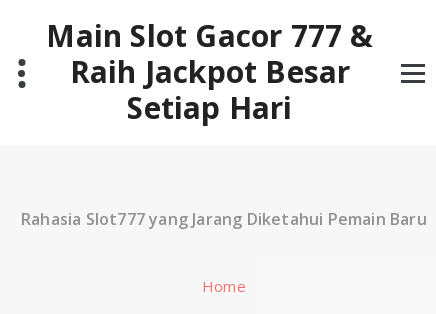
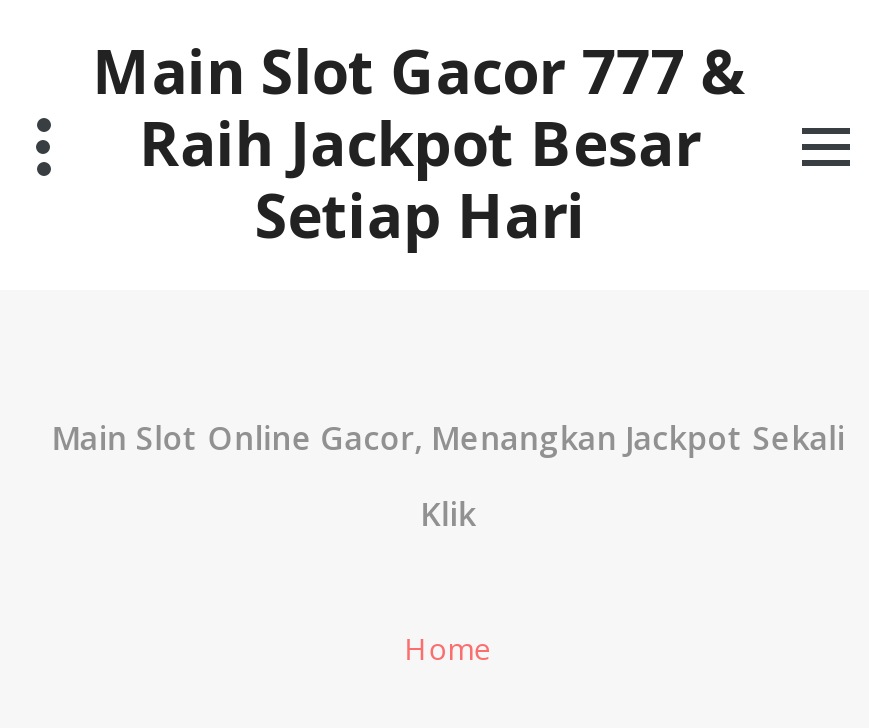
- Rahasia Slot777 yang Jarang Diketahui Pemain Baru
+ Main Slot Online Gacor, Menangkan Jackpot Sekali
+ Klik
